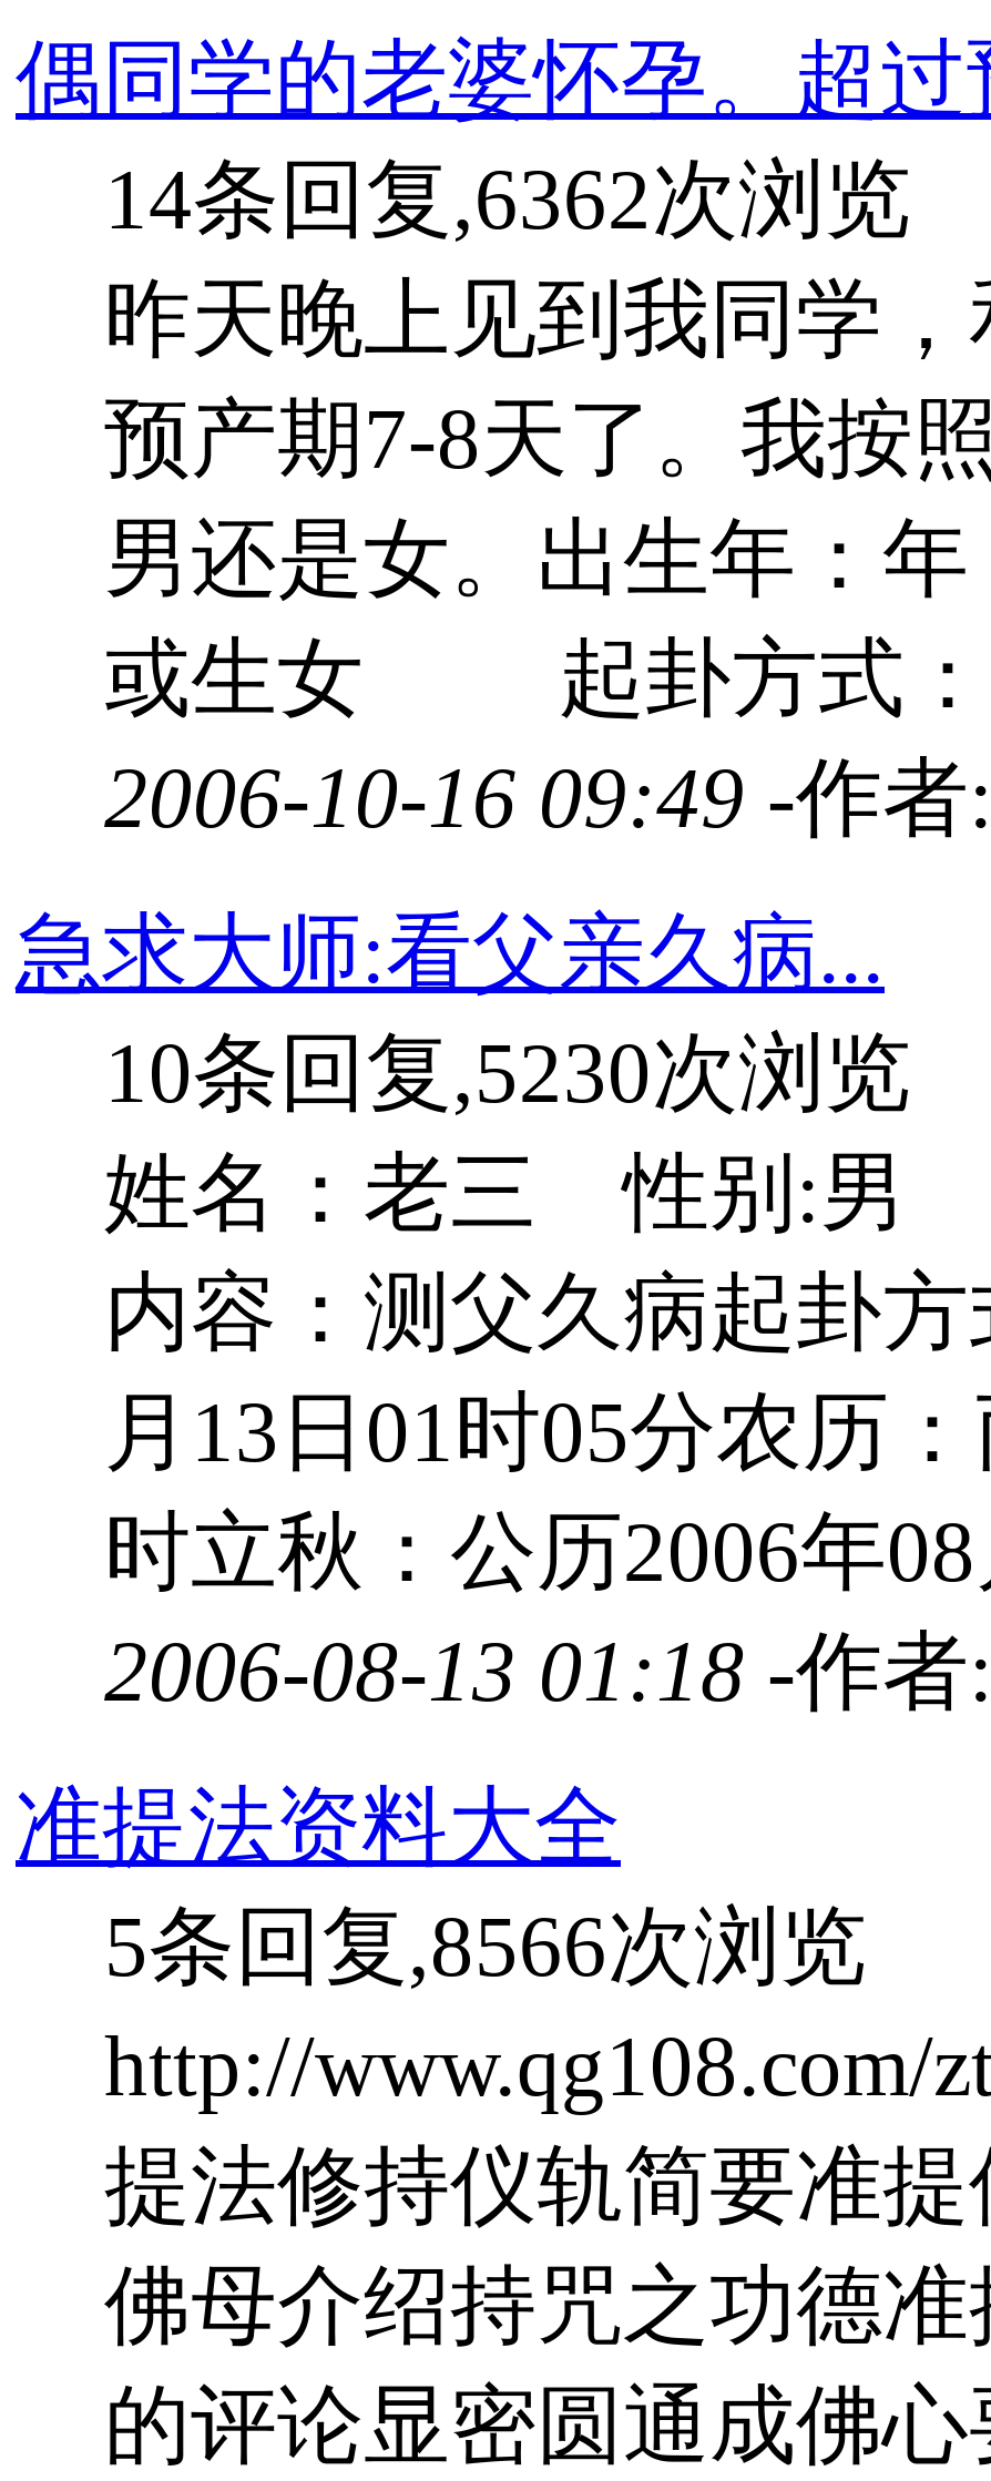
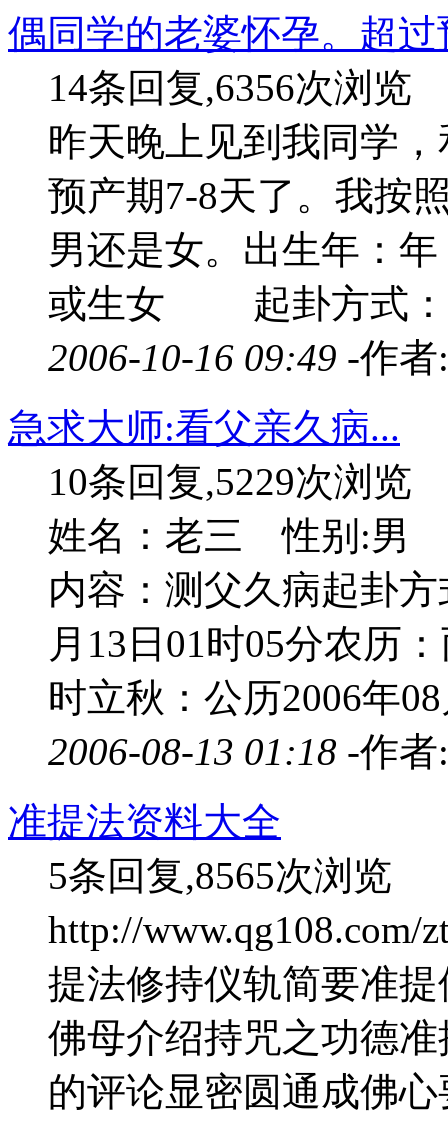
- 14条回复,6362次浏览
+ 14条回复,6356次浏览

- 10条回复,5230次浏览
+ 10条回复,5229次浏览

- 5条回复,8566次浏览
+ 5条回复,8565次浏览
